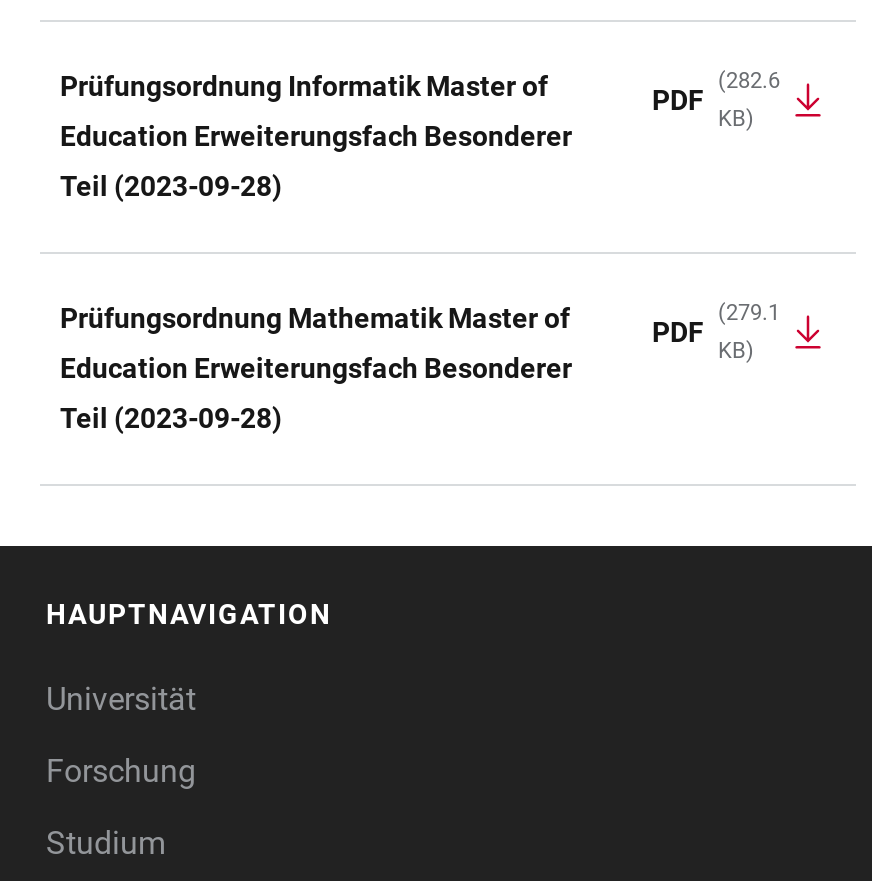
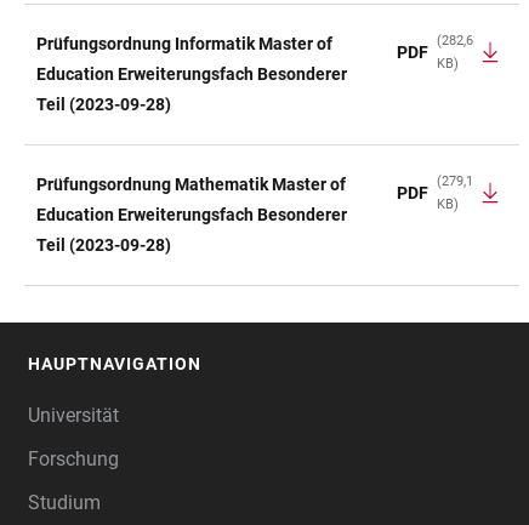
- (282.6
+ (282,6

- (279.1
+ (279,1
